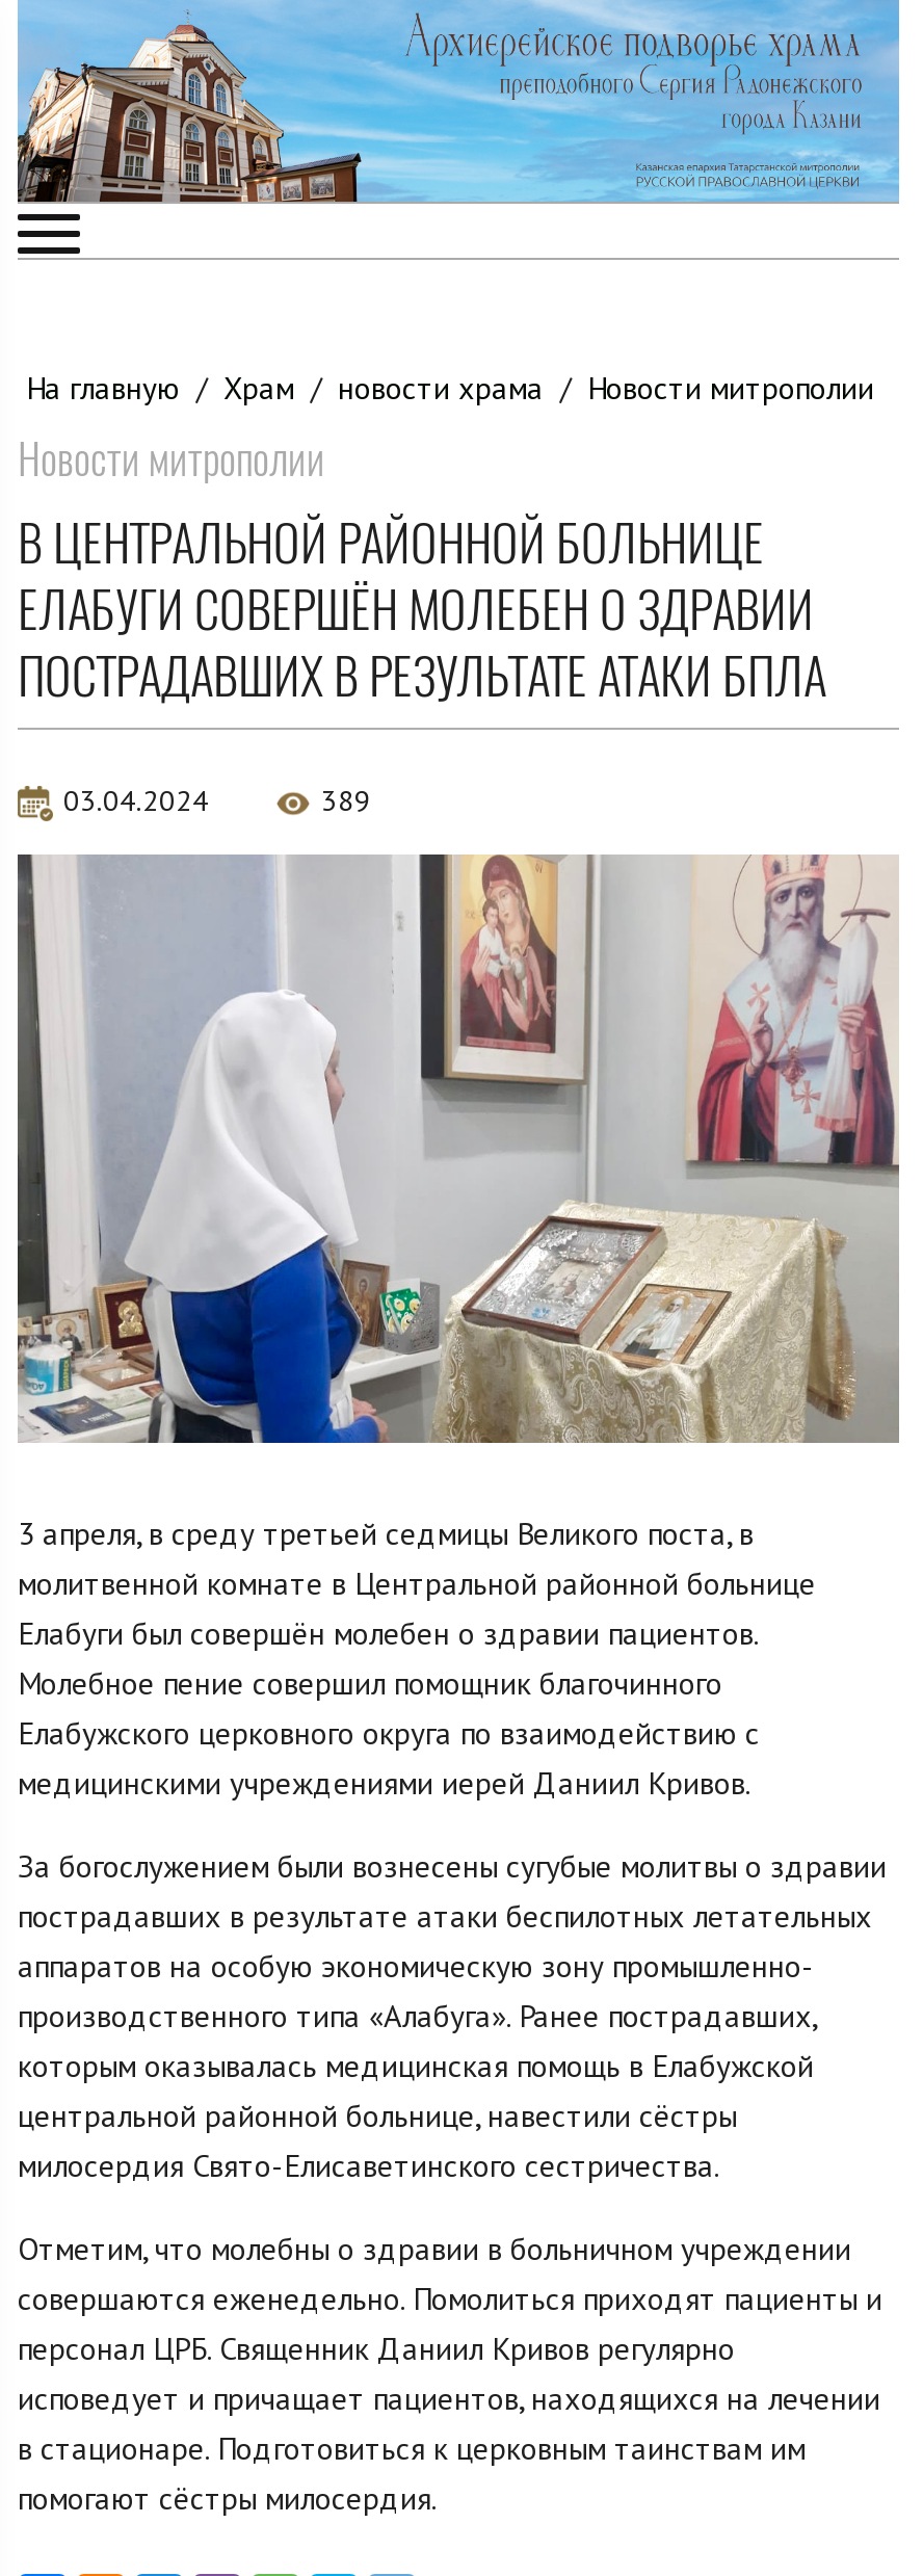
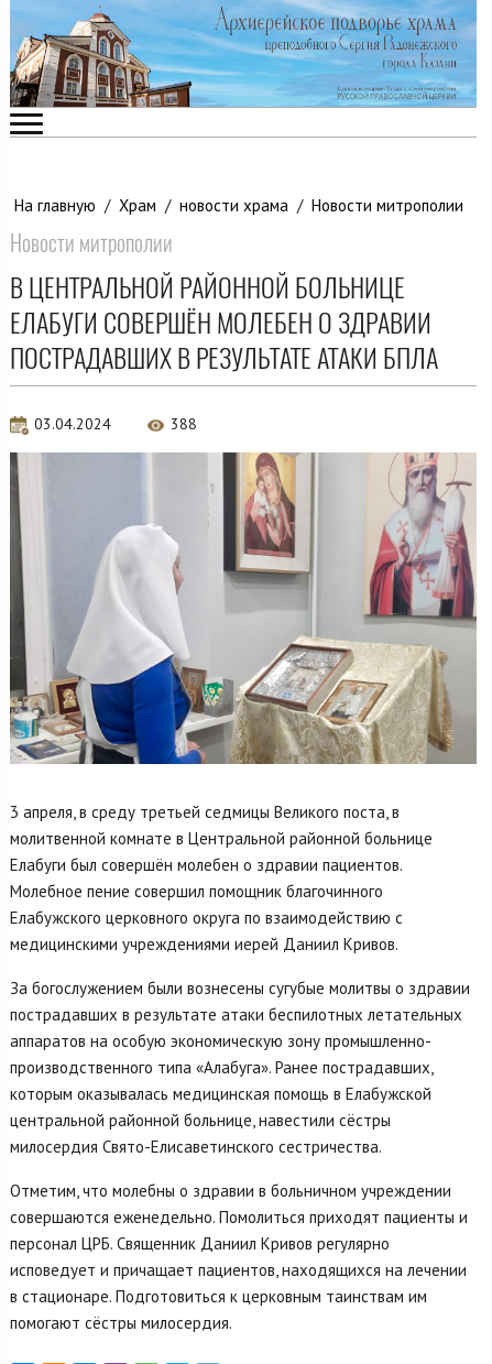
- 389
+ 388
